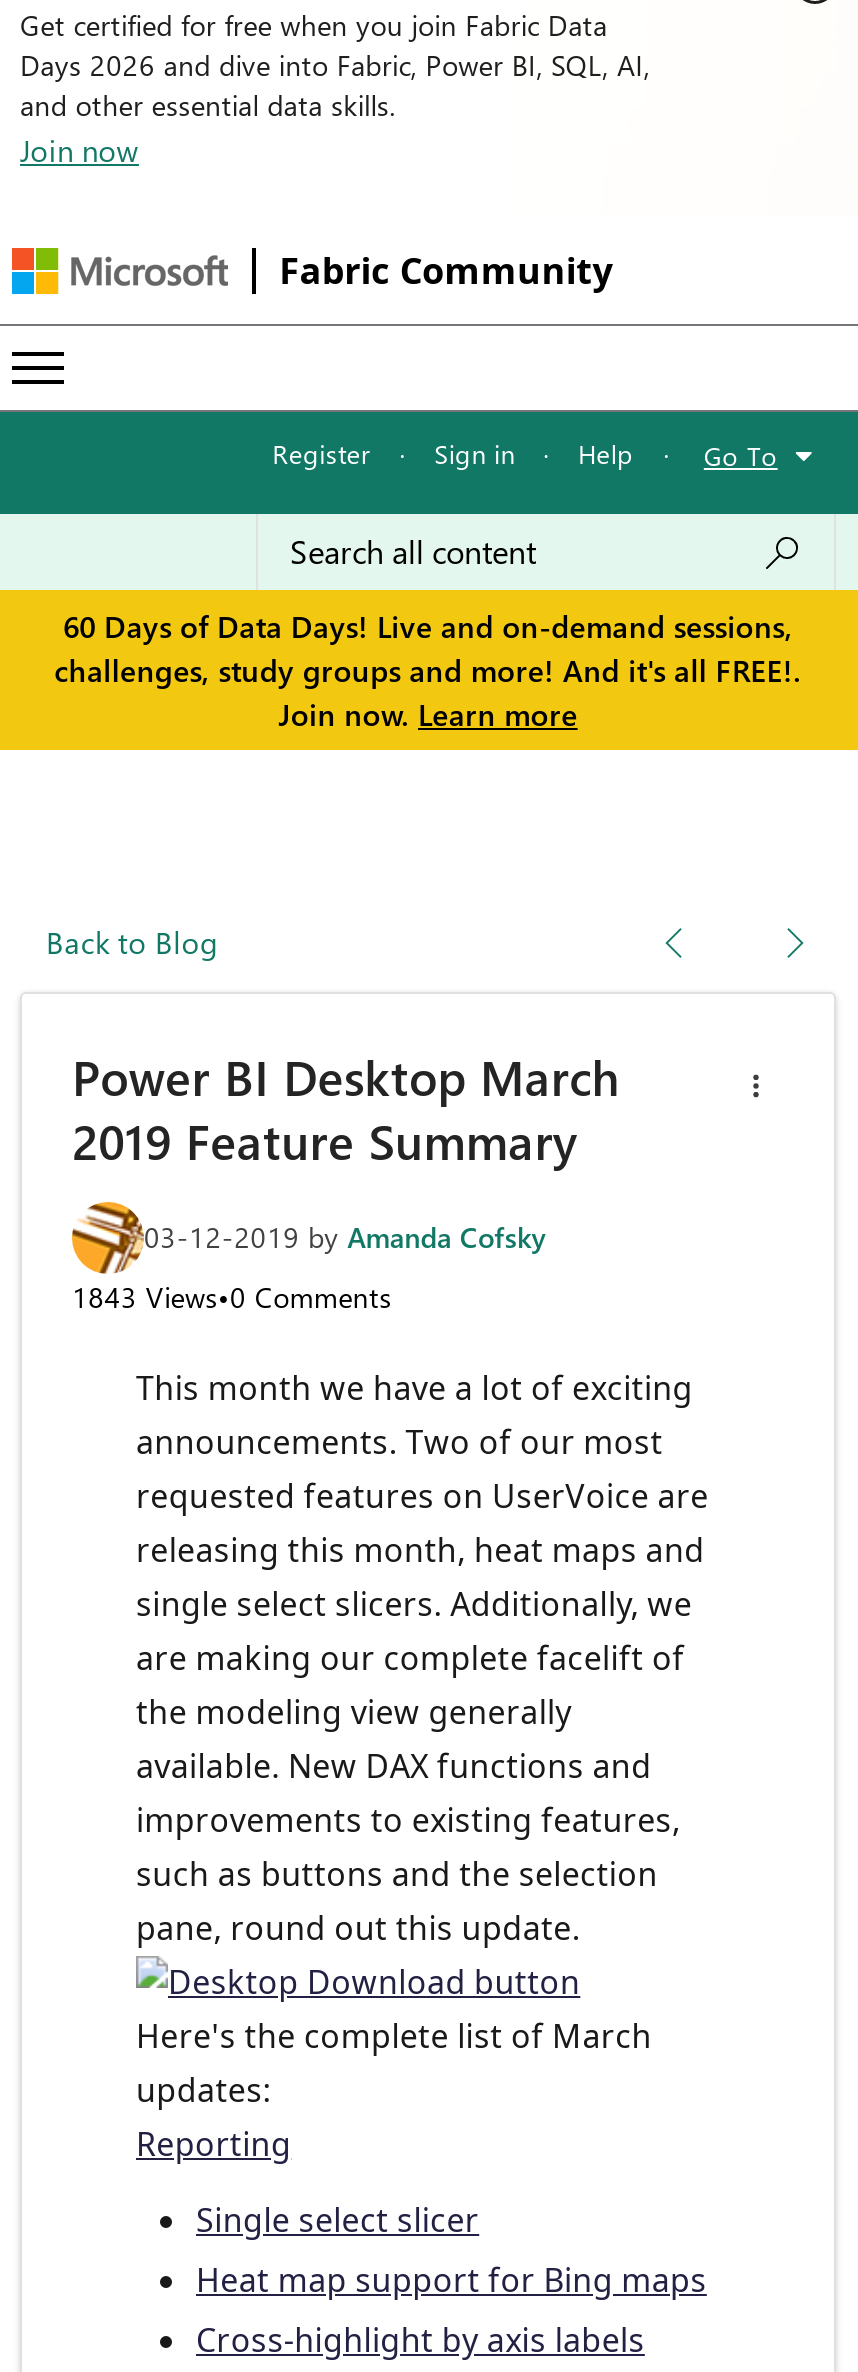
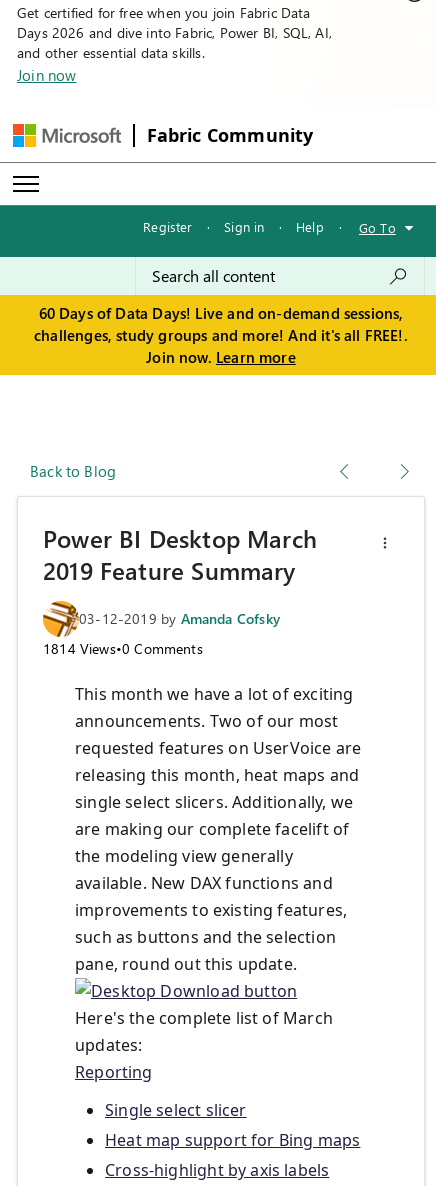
- 1843 Views•0 Comments
+ 1814 Views•0 Comments
